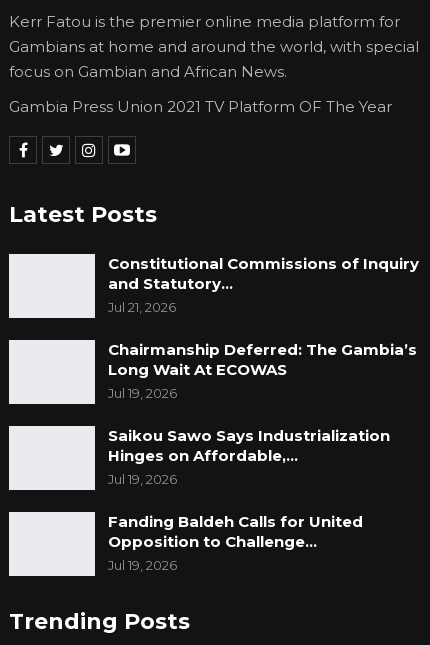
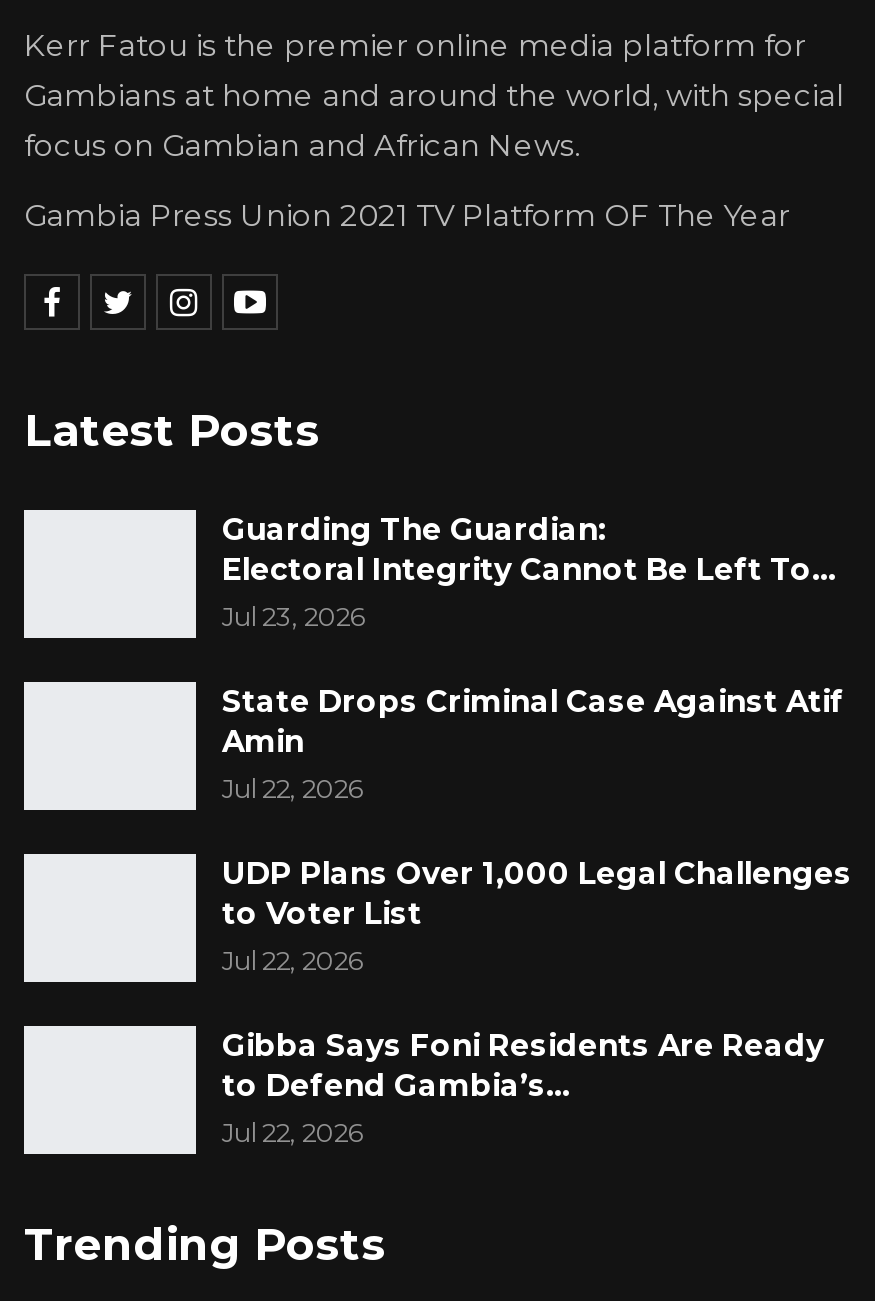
- Constitutional Commissions of Inquiry
- and Statutory…
- Jul 21, 2026
+ Guarding The Guardian:
+ Electoral Integrity Cannot Be Left To…
+ Jul 23, 2026

- Chairmanship Deferred: The Gambia’s
- Long Wait At ECOWAS
- Jul 19, 2026
+ State Drops Criminal Case Against Atif
+ Amin
+ Jul 22, 2026

- Saikou Sawo Says Industrialization
- Hinges on Affordable,…
- Jul 19, 2026
+ UDP Plans Over 1,000 Legal Challenges
+ to Voter List
+ Jul 22, 2026

- Fanding Baldeh Calls for United
- Opposition to Challenge…
- Jul 19, 2026
+ Gibba Says Foni Residents Are Ready
+ to Defend Gambia’s…
+ Jul 22, 2026
